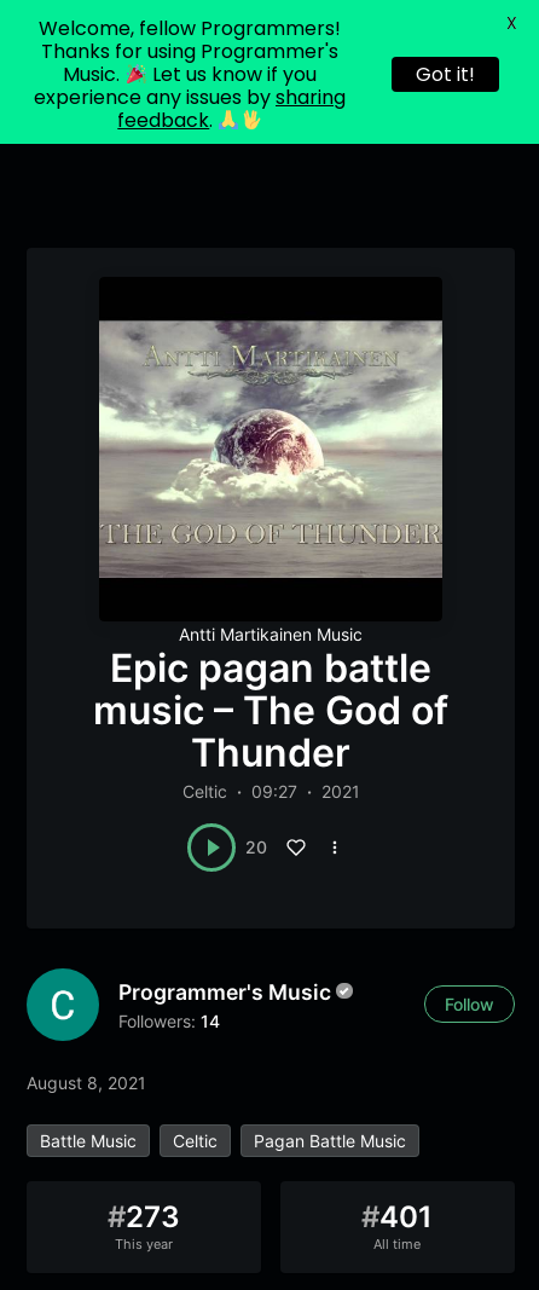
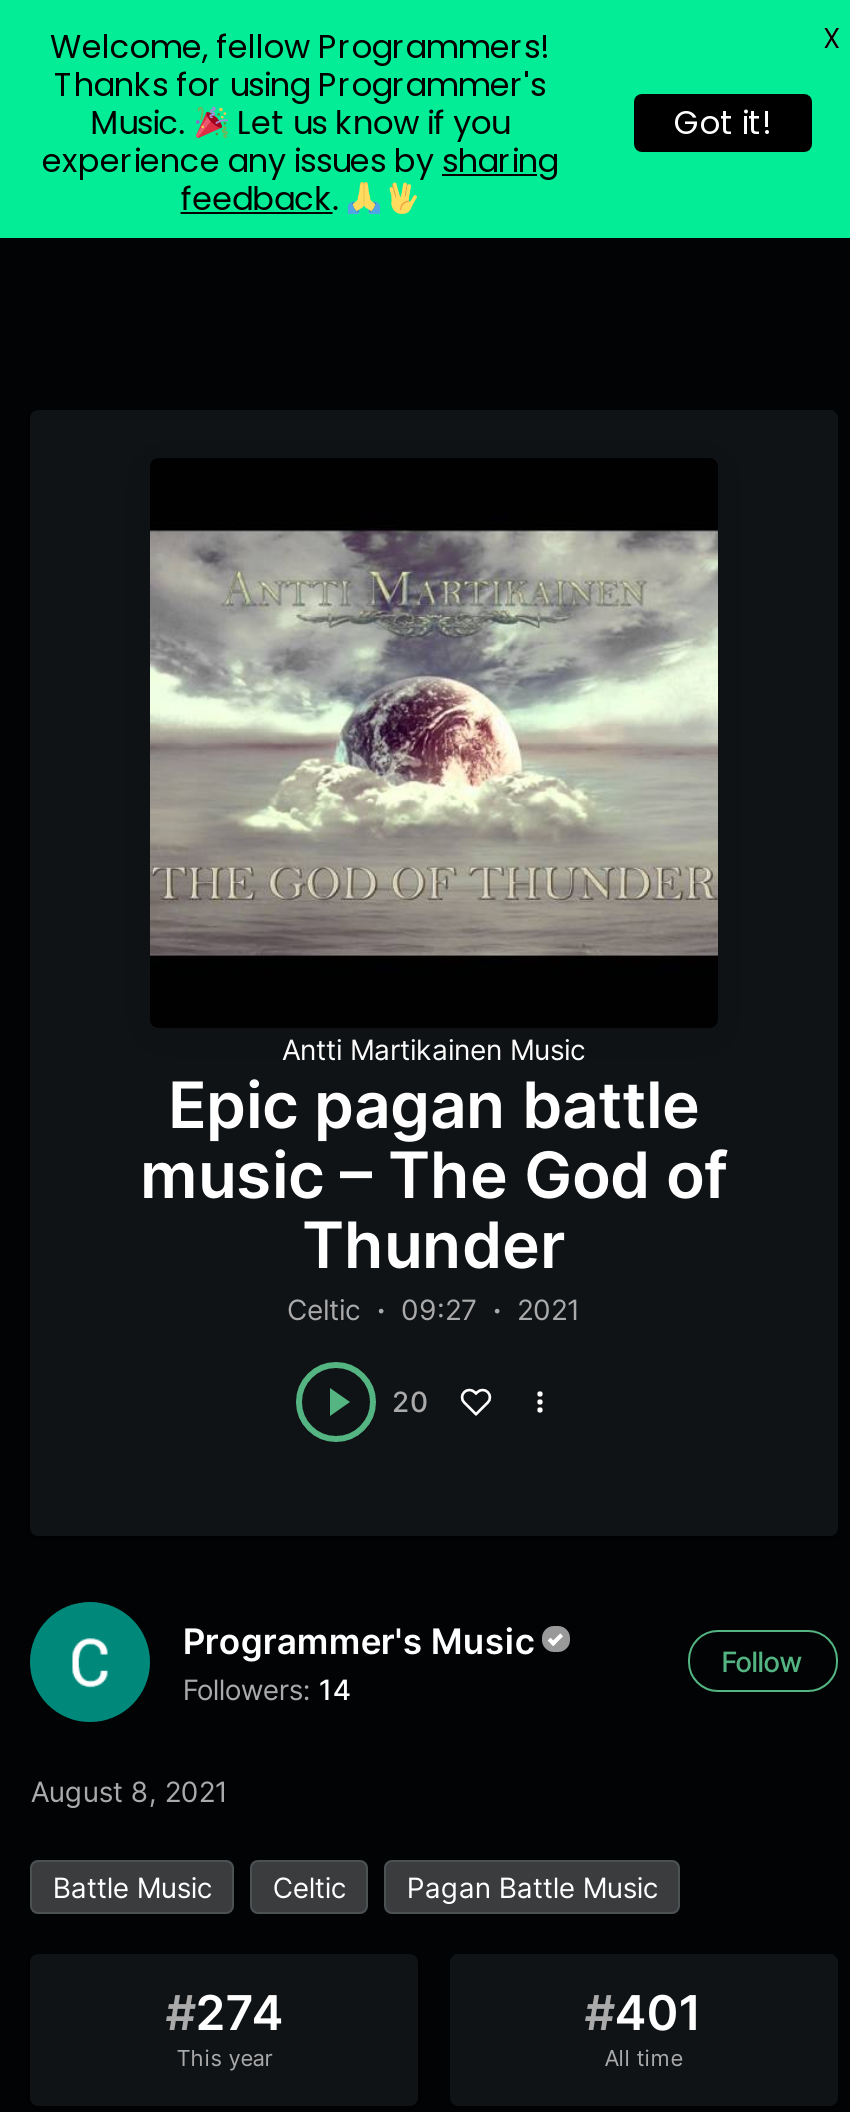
- #273
+ #274
